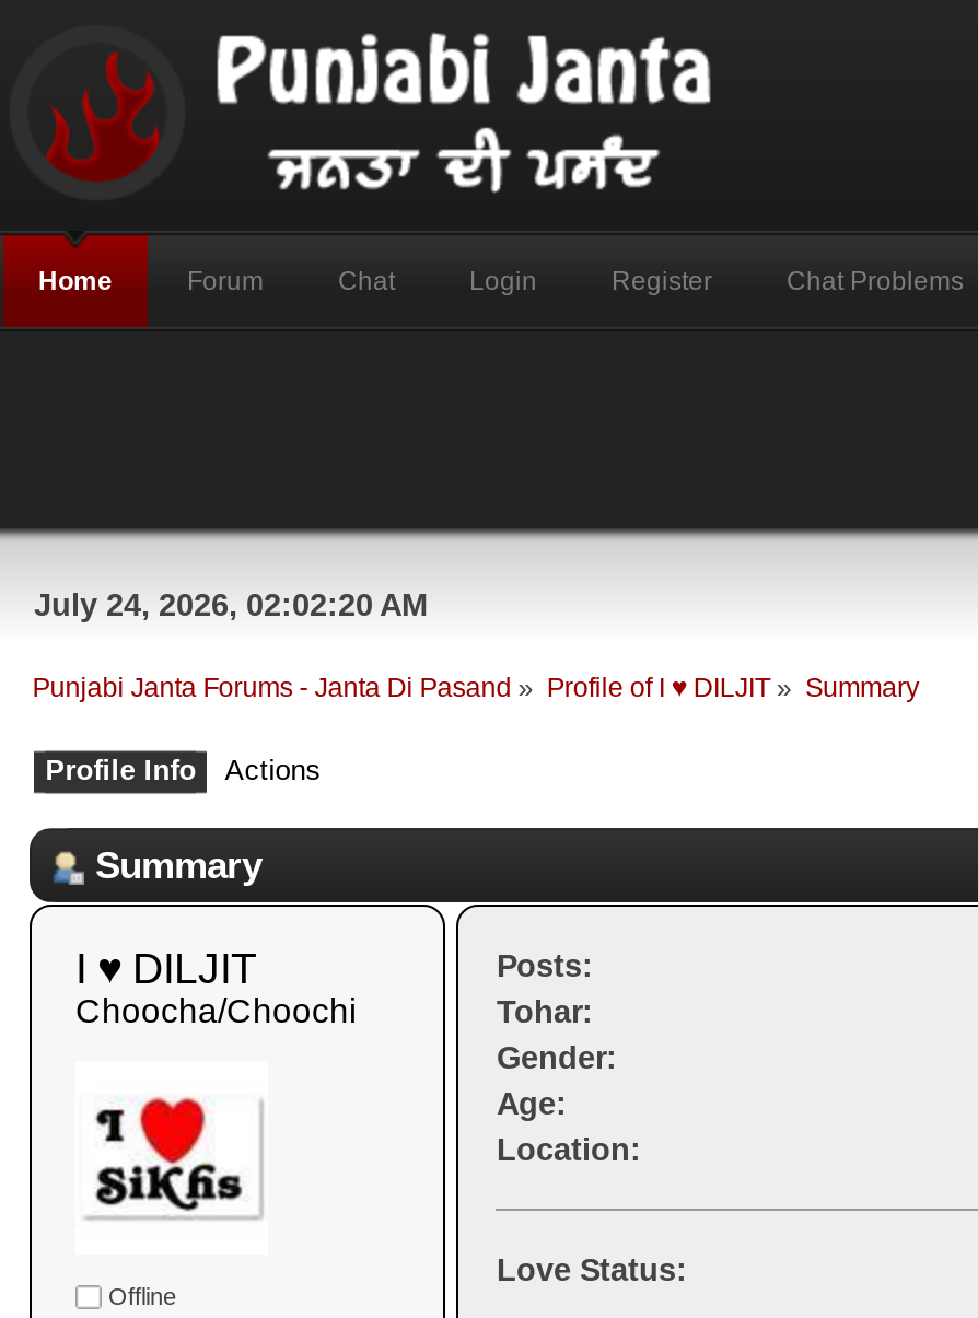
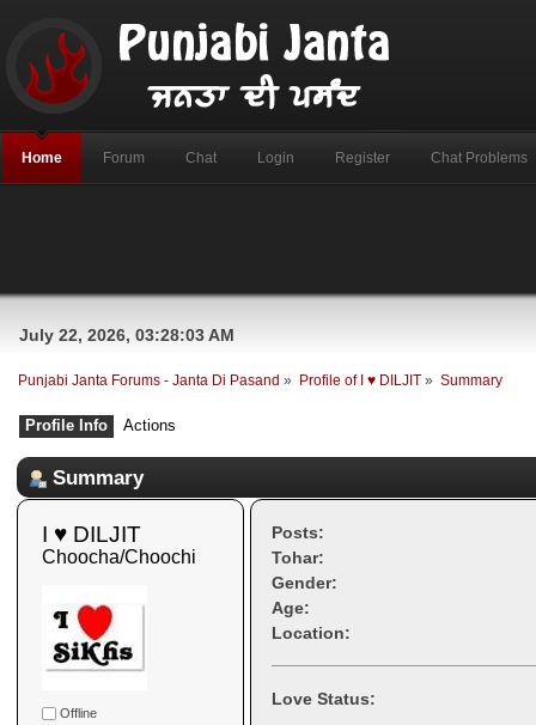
- July 24, 2026, 02:02:20 AM
+ July 22, 2026, 03:28:03 AM
